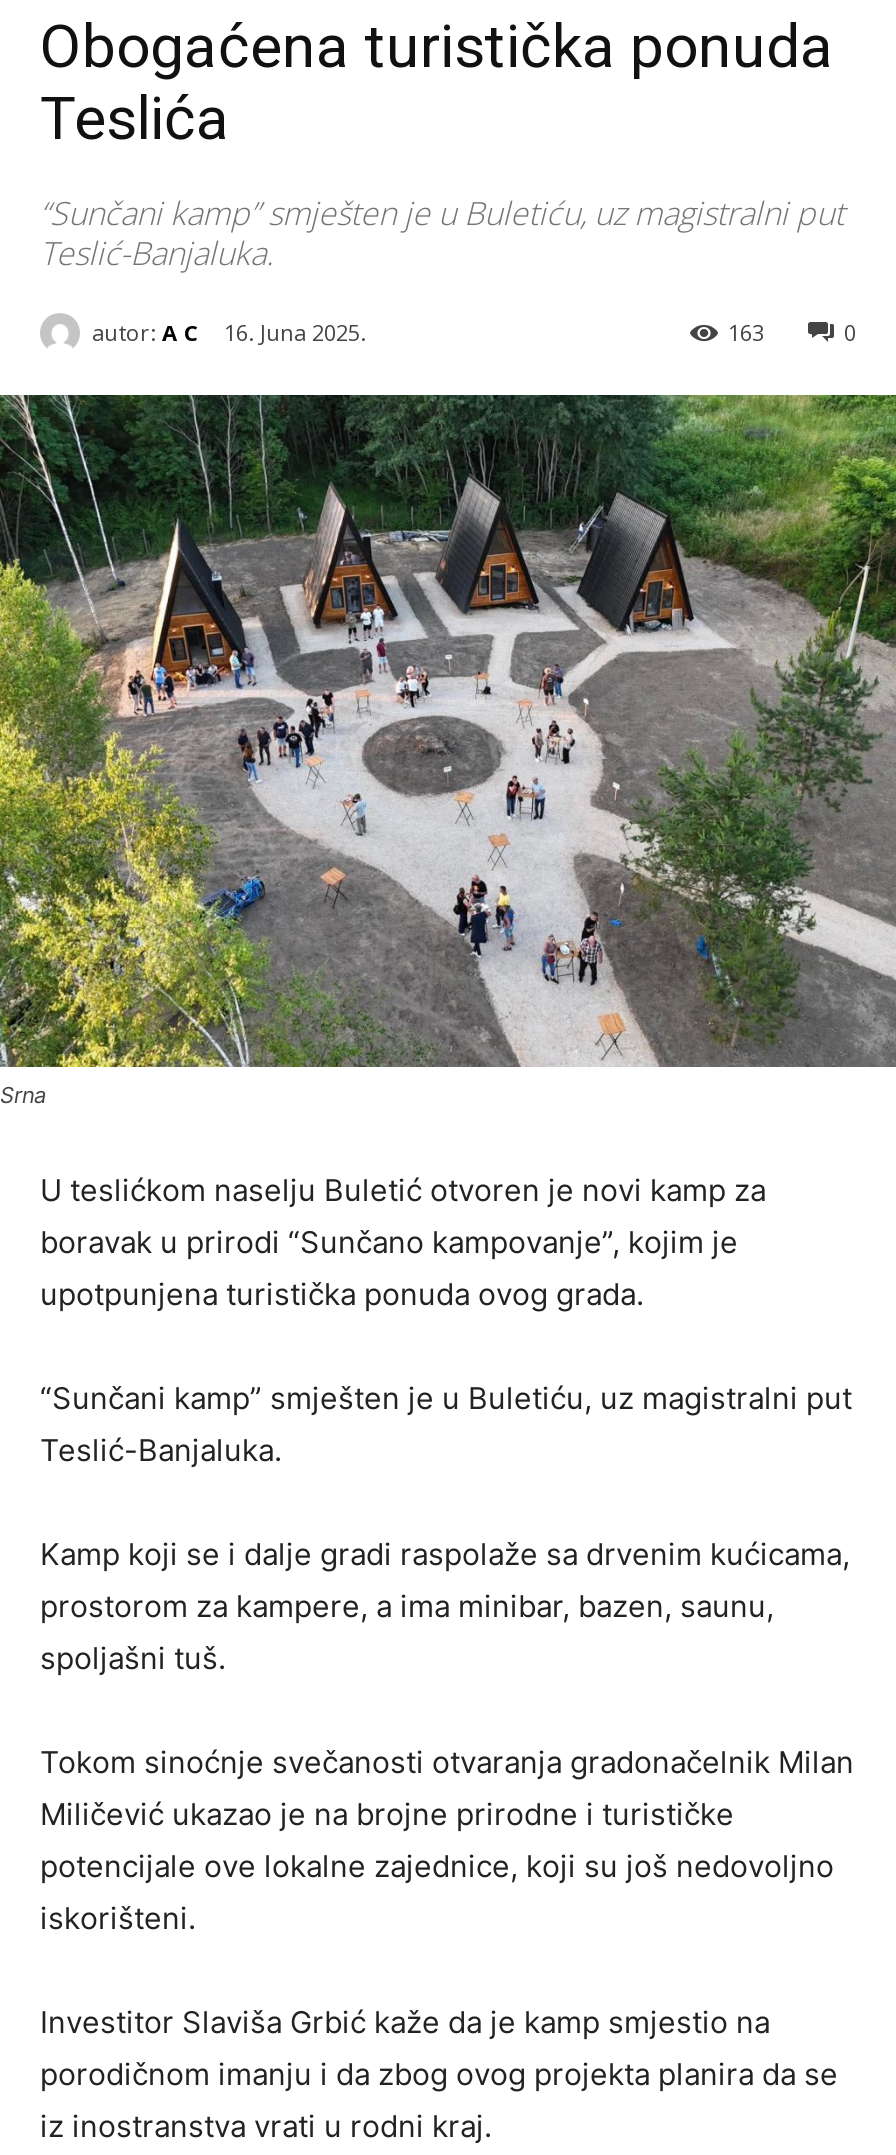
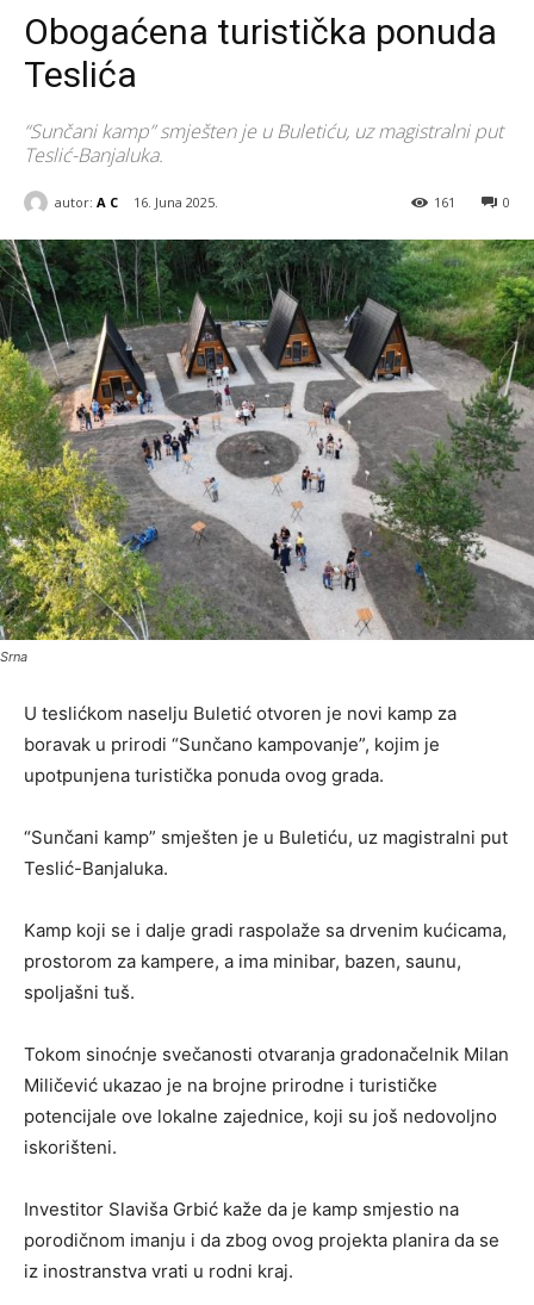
- 163
+ 161
